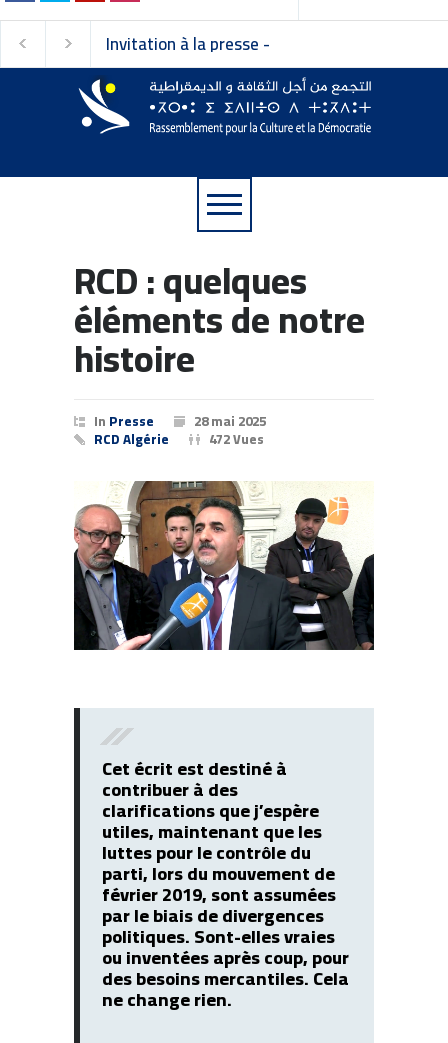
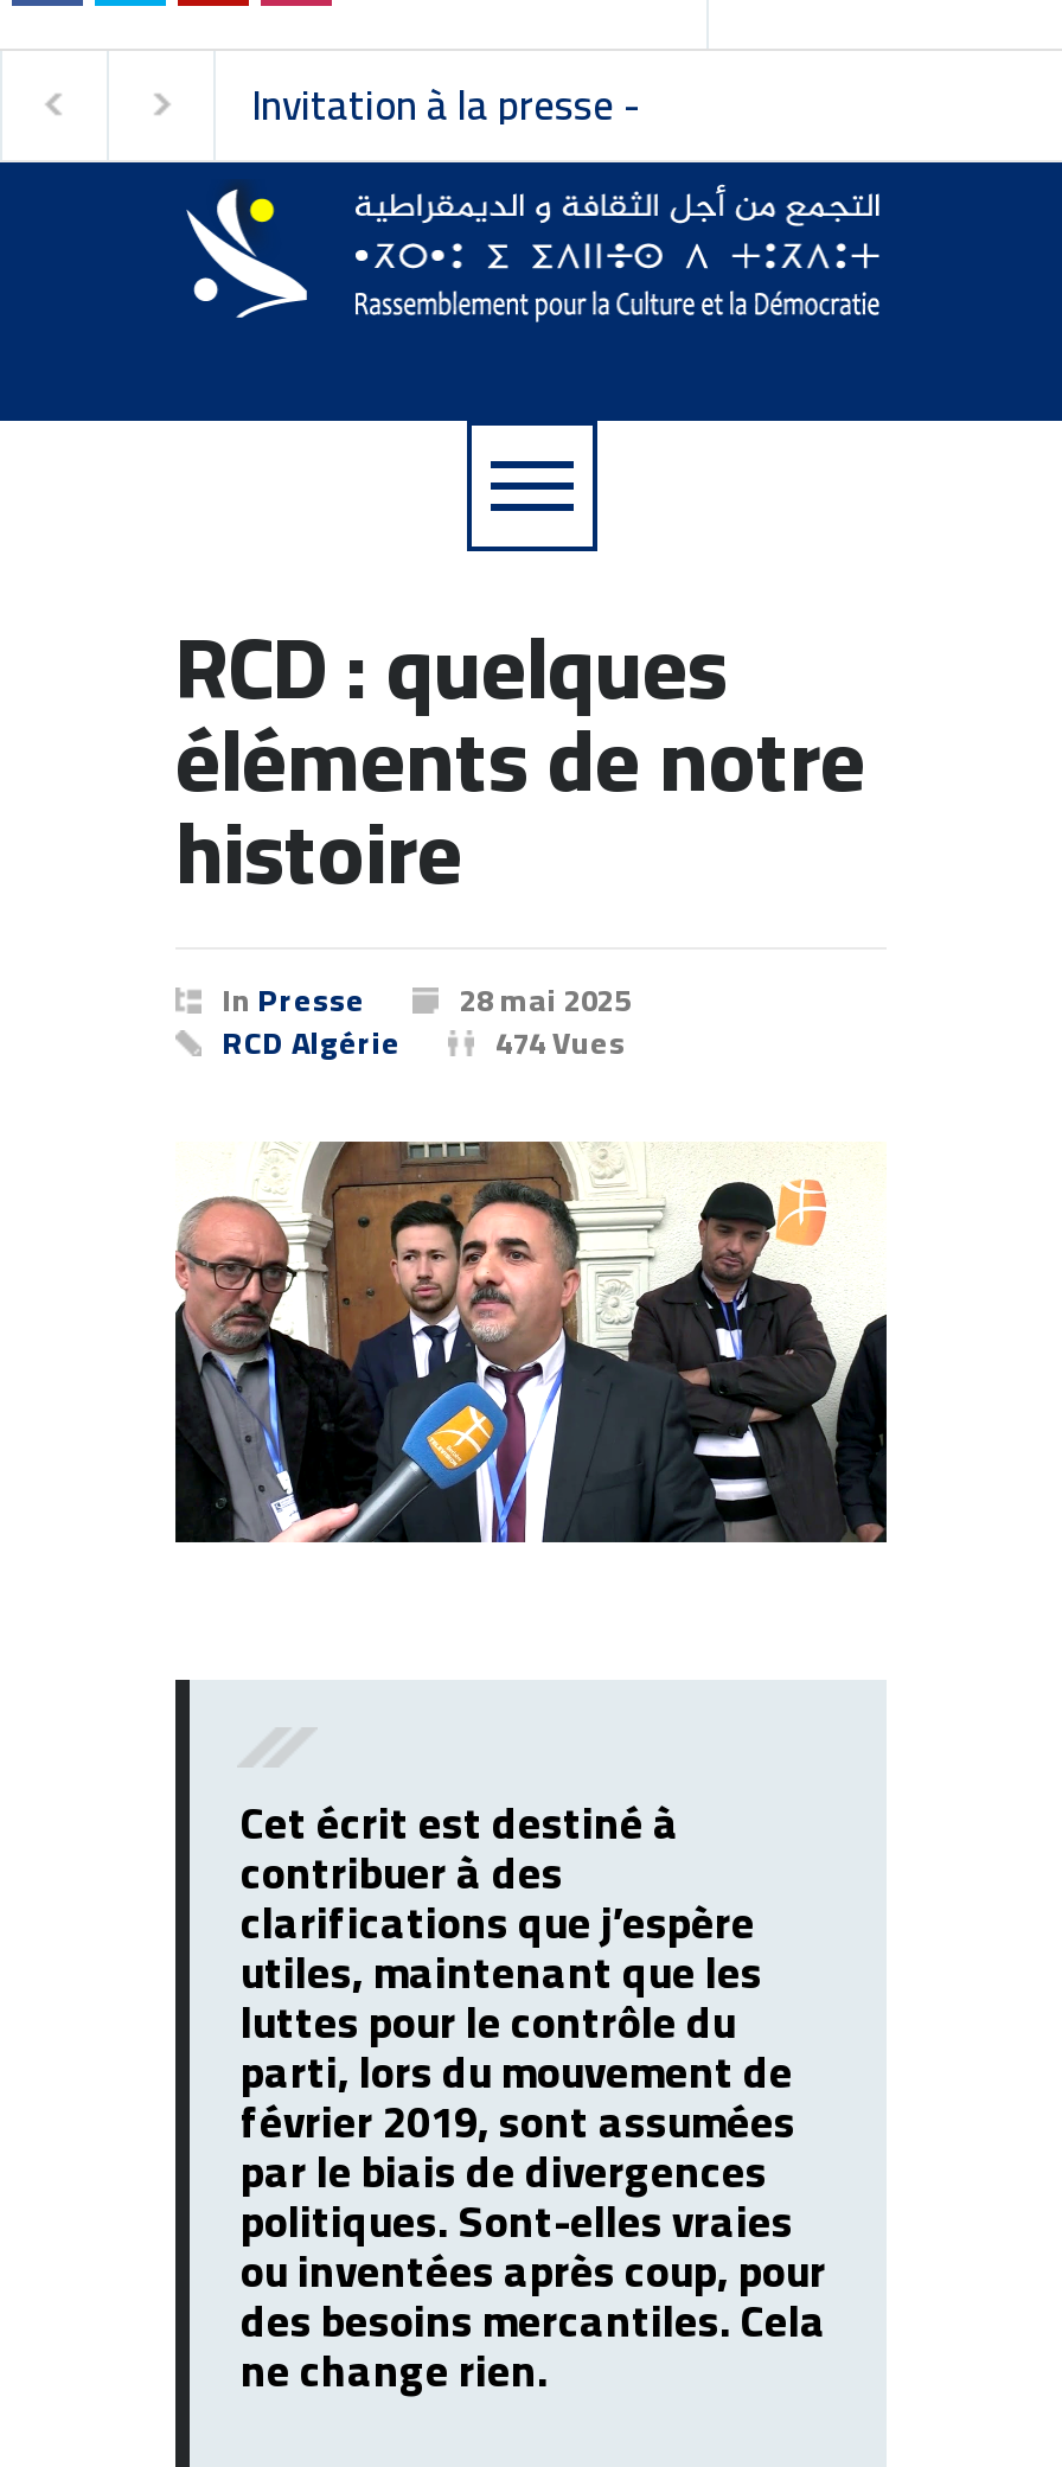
- RCD Algérie 472 Vues
+ RCD Algérie 474 Vues
